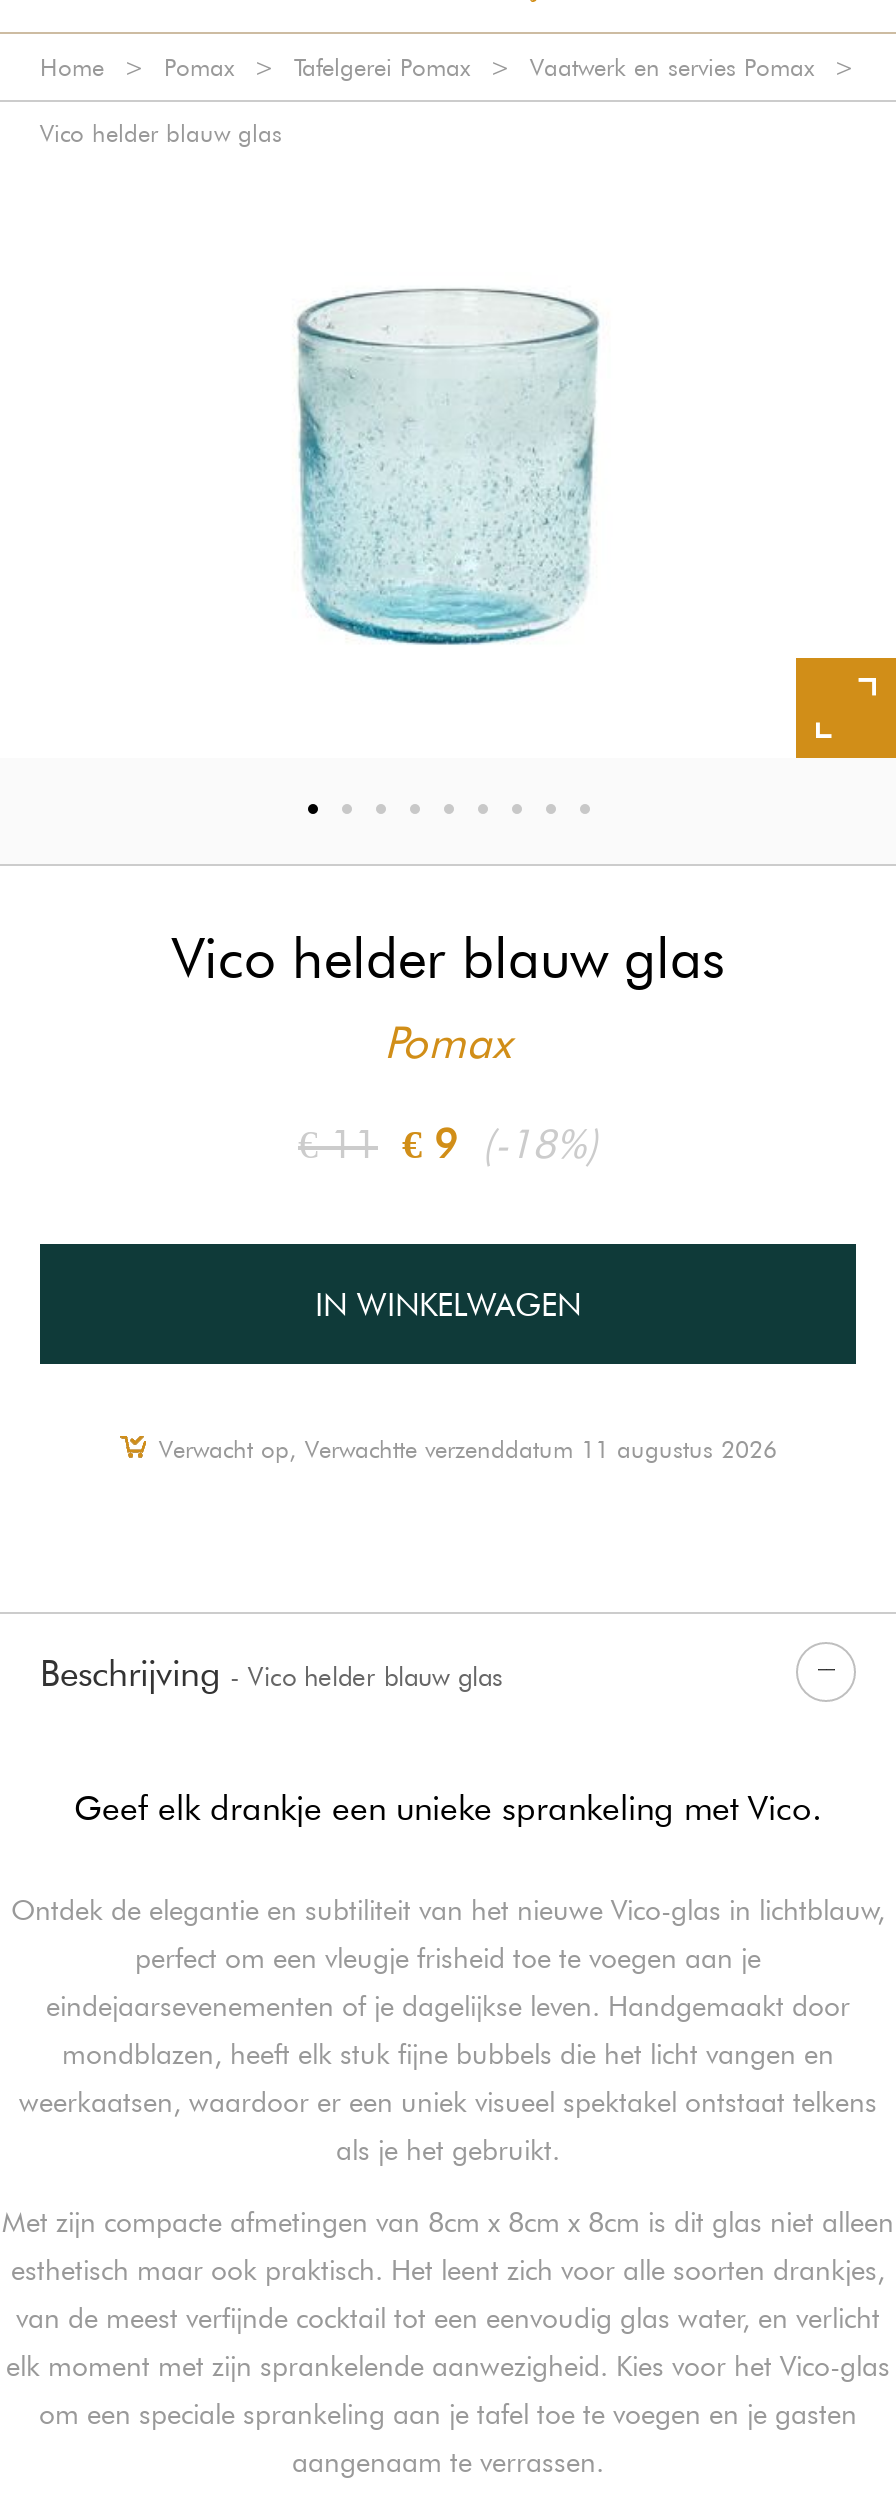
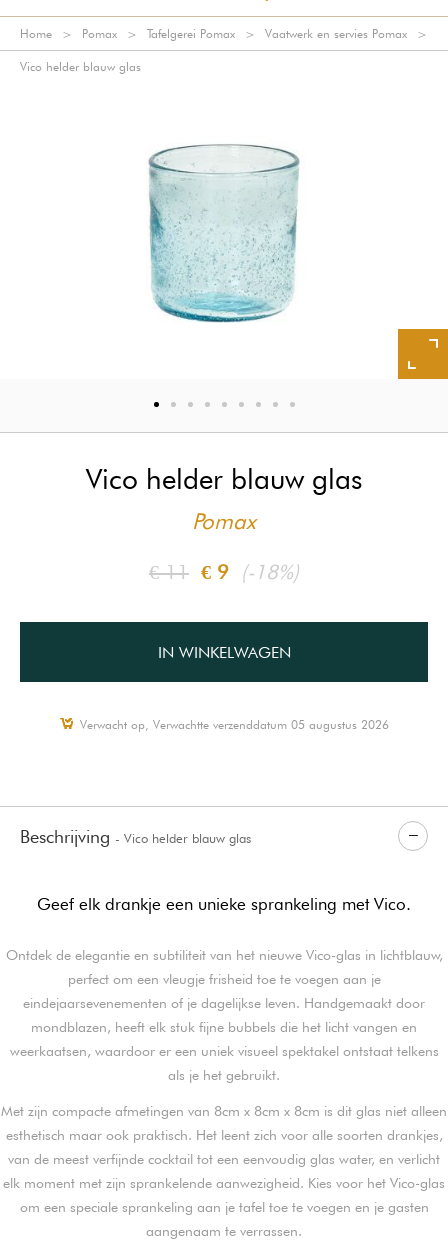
- Verwacht op, Verwachtte verzenddatum 11 augustus 2026
+ Verwacht op, Verwachtte verzenddatum 05 augustus 2026
